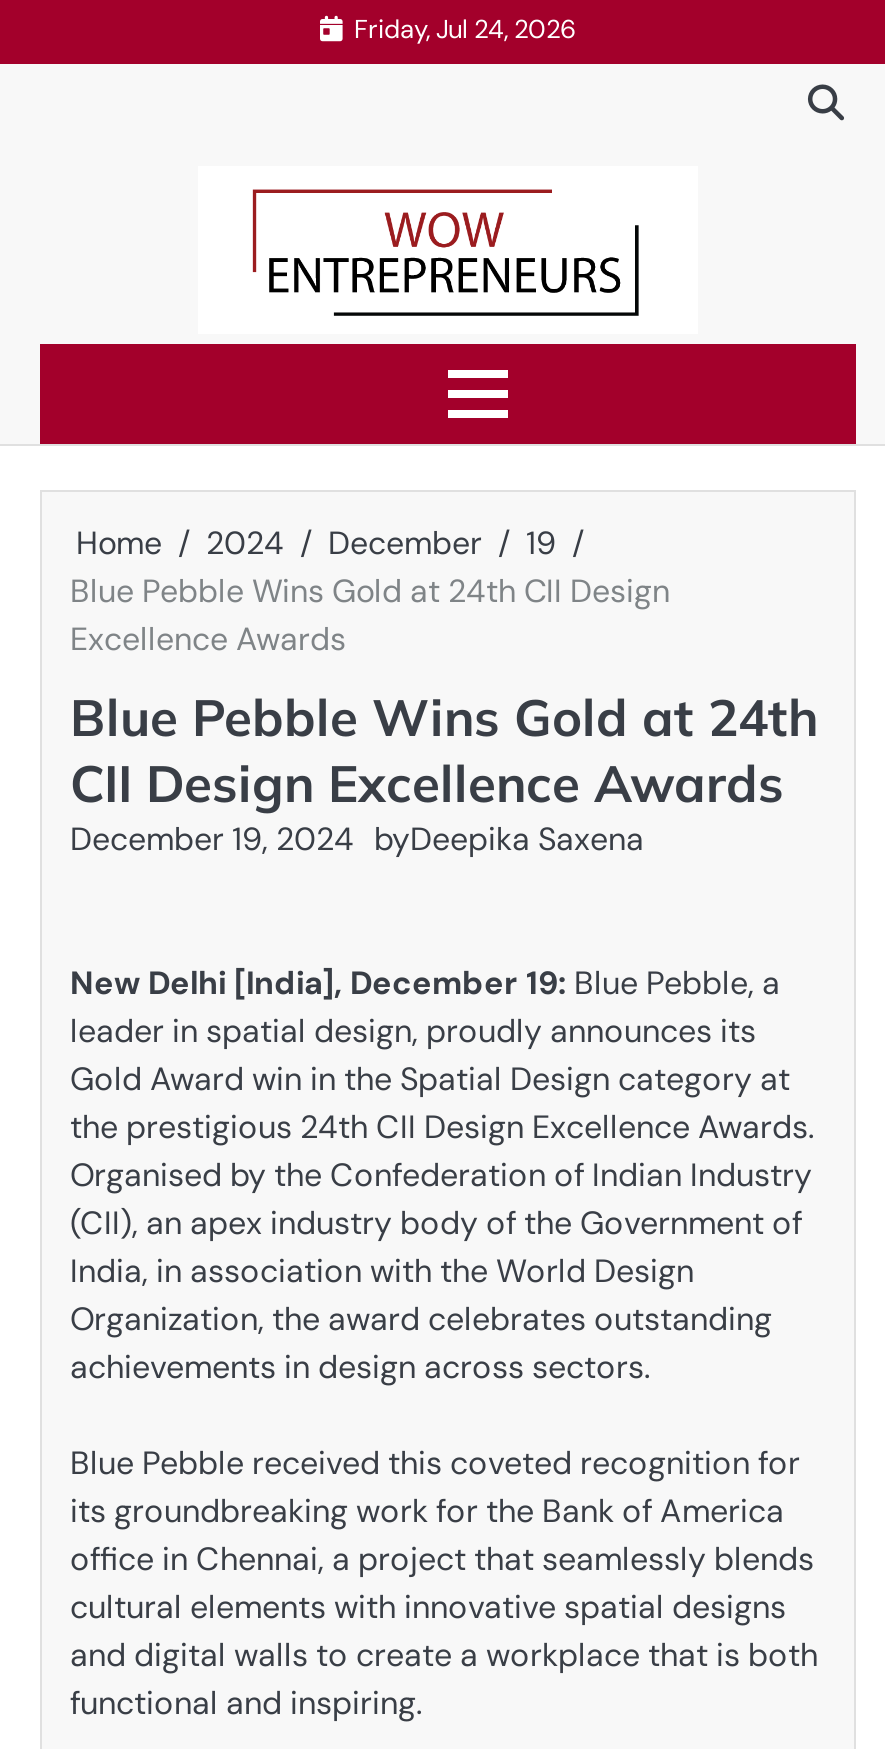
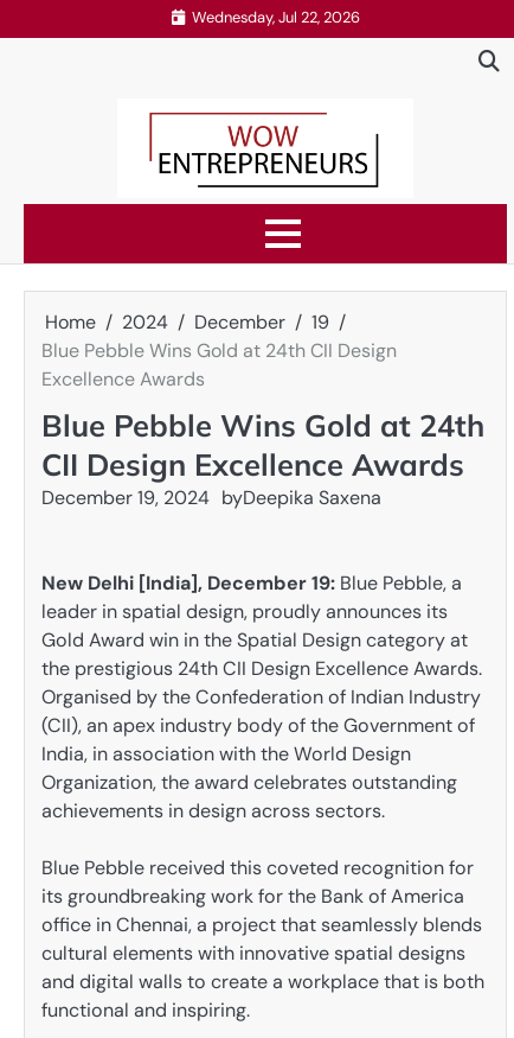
- Friday, Jul 24, 2026
+ Wednesday, Jul 22, 2026
